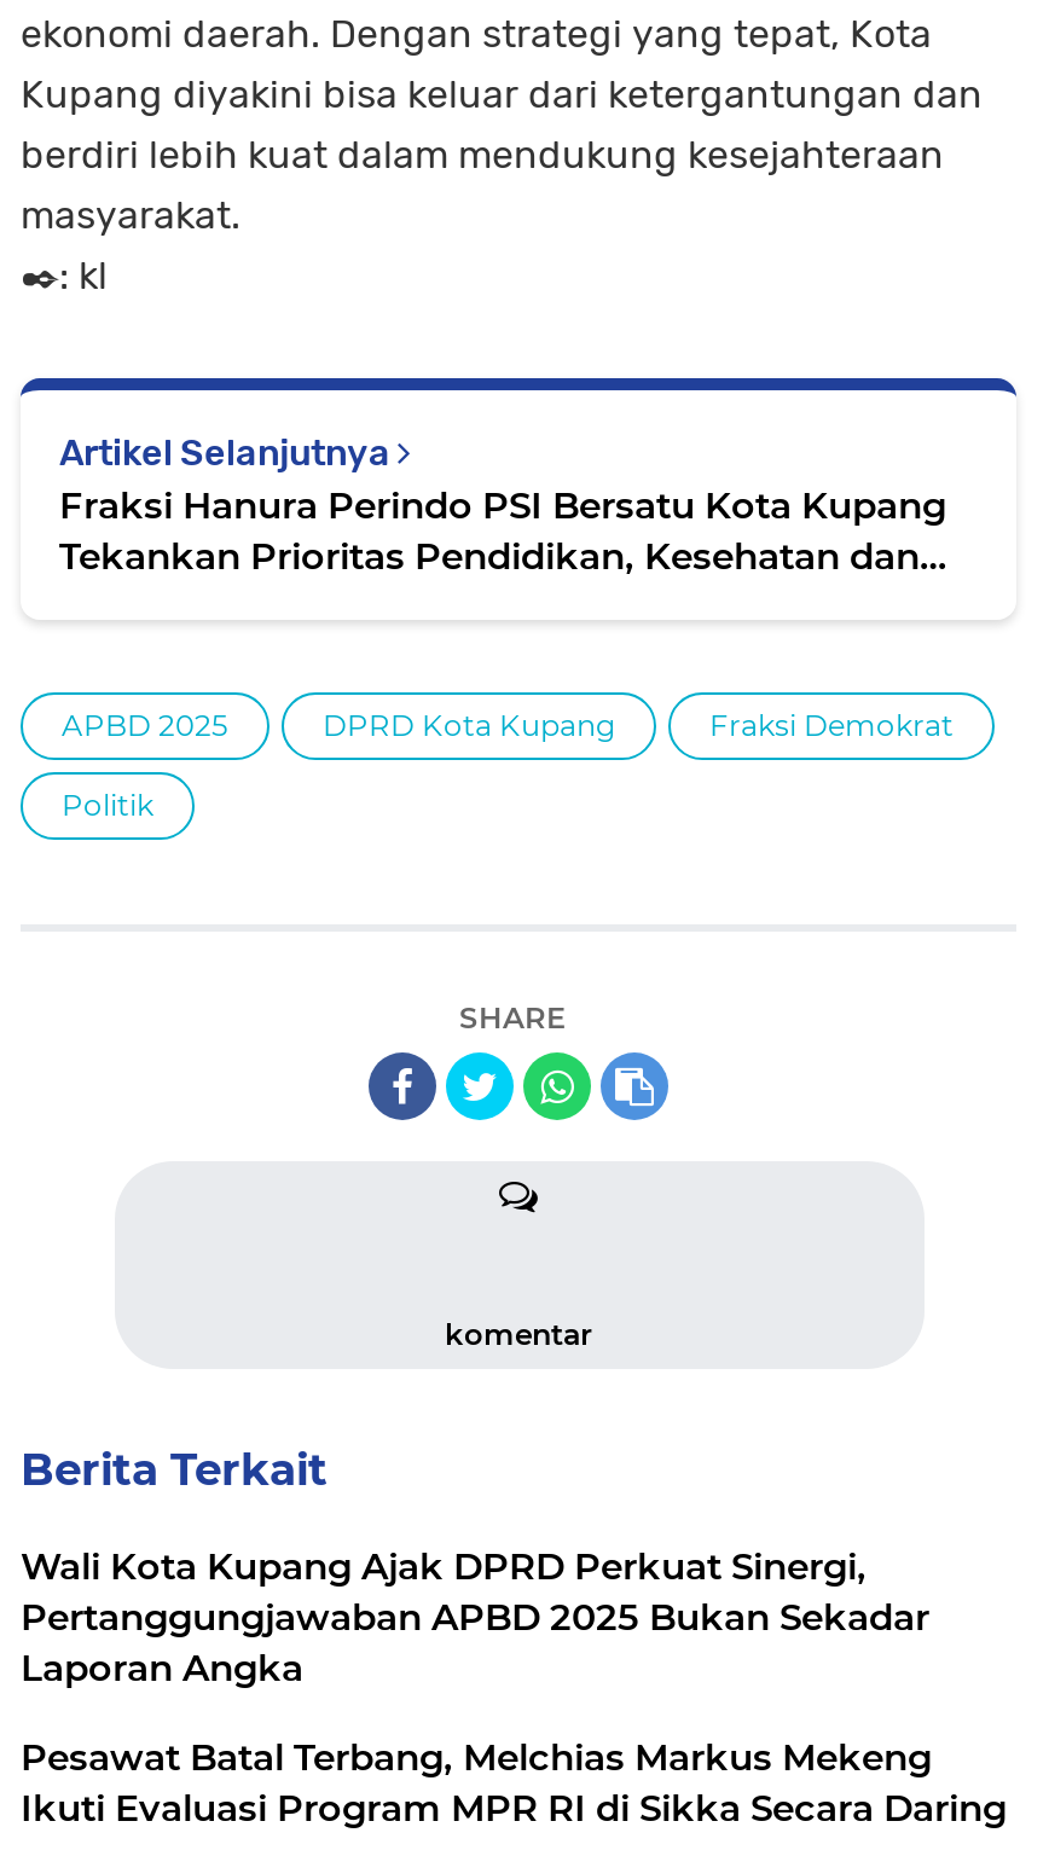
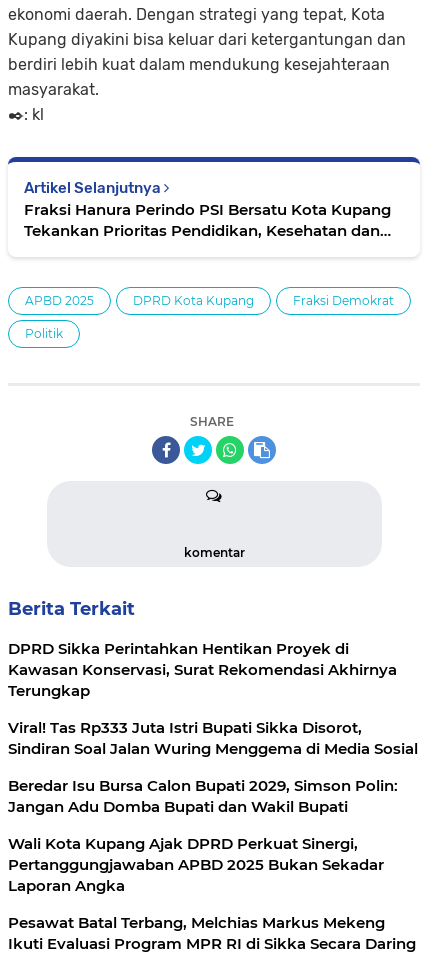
+ DPRD Sikka Perintahkan Hentikan Proyek di
+ Kawasan Konservasi, Surat Rekomendasi Akhirnya
+ Terungkap
+ Viral! Tas Rp333 Juta Istri Bupati Sikka Disorot,
+ Sindiran Soal Jalan Wuring Menggema di Media Sosial
+ Beredar Isu Bursa Calon Bupati 2029, Simson Polin:
+ Jangan Adu Domba Bupati dan Wakil Bupati
